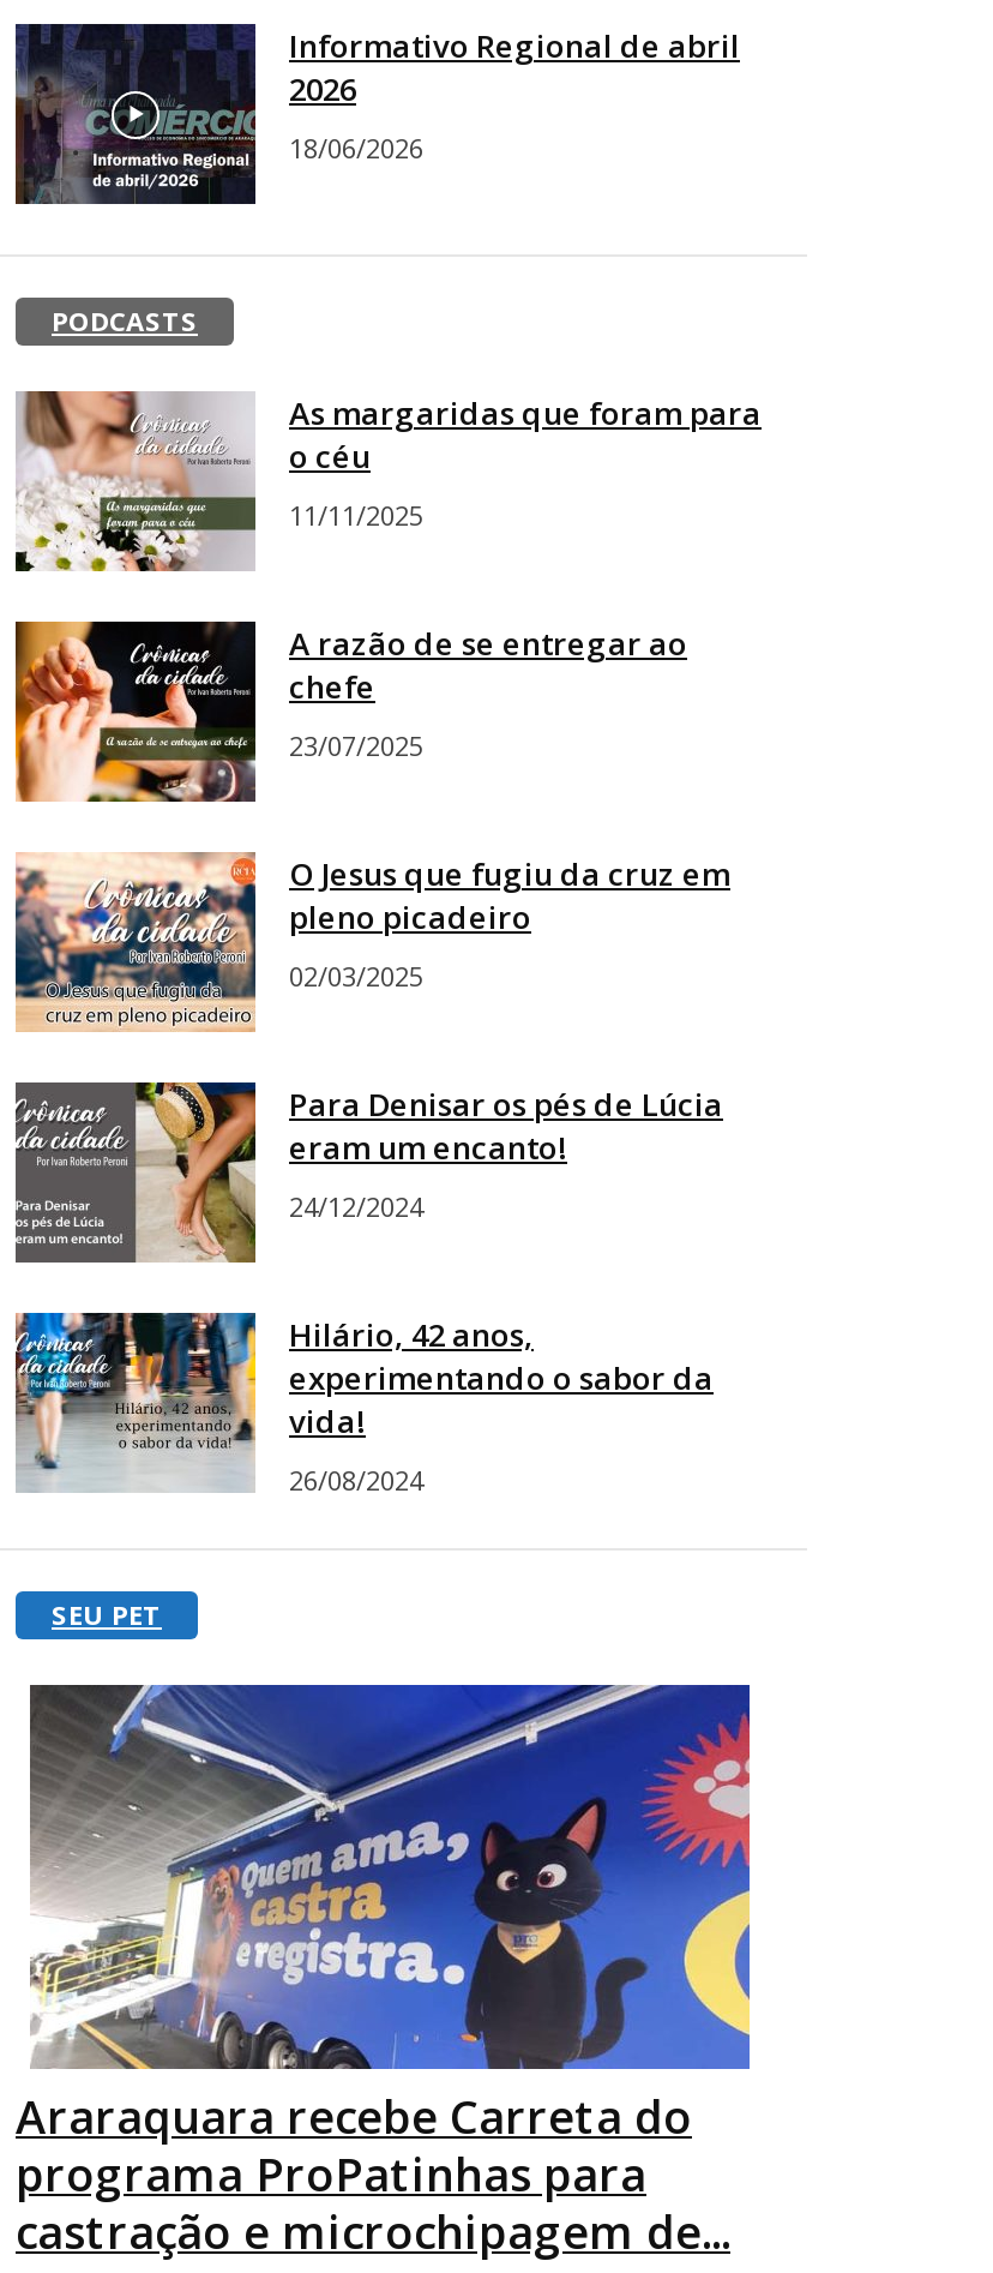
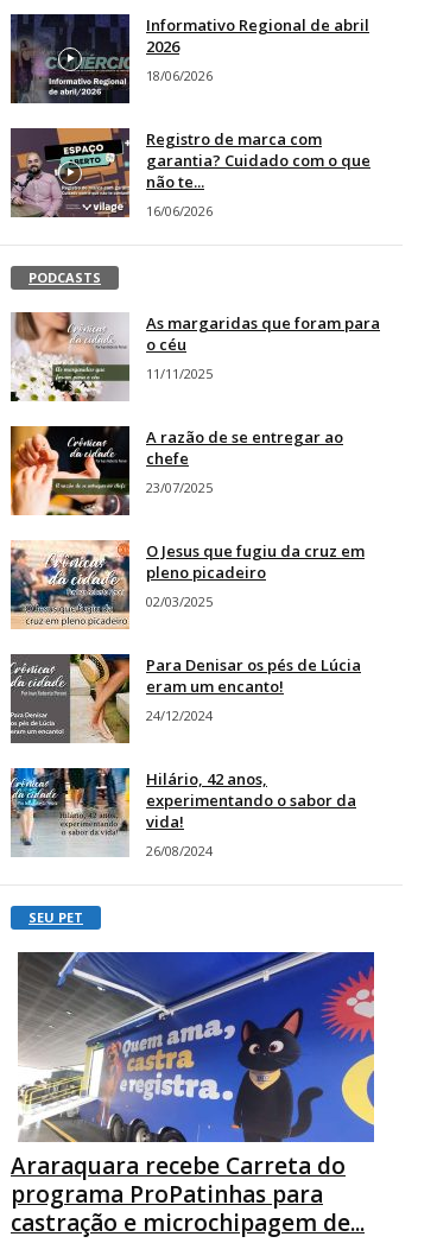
+ [image]
+ Registro de marca com
+ garantia? Cuidado com o que
+ não te...
+ 16/06/2026
